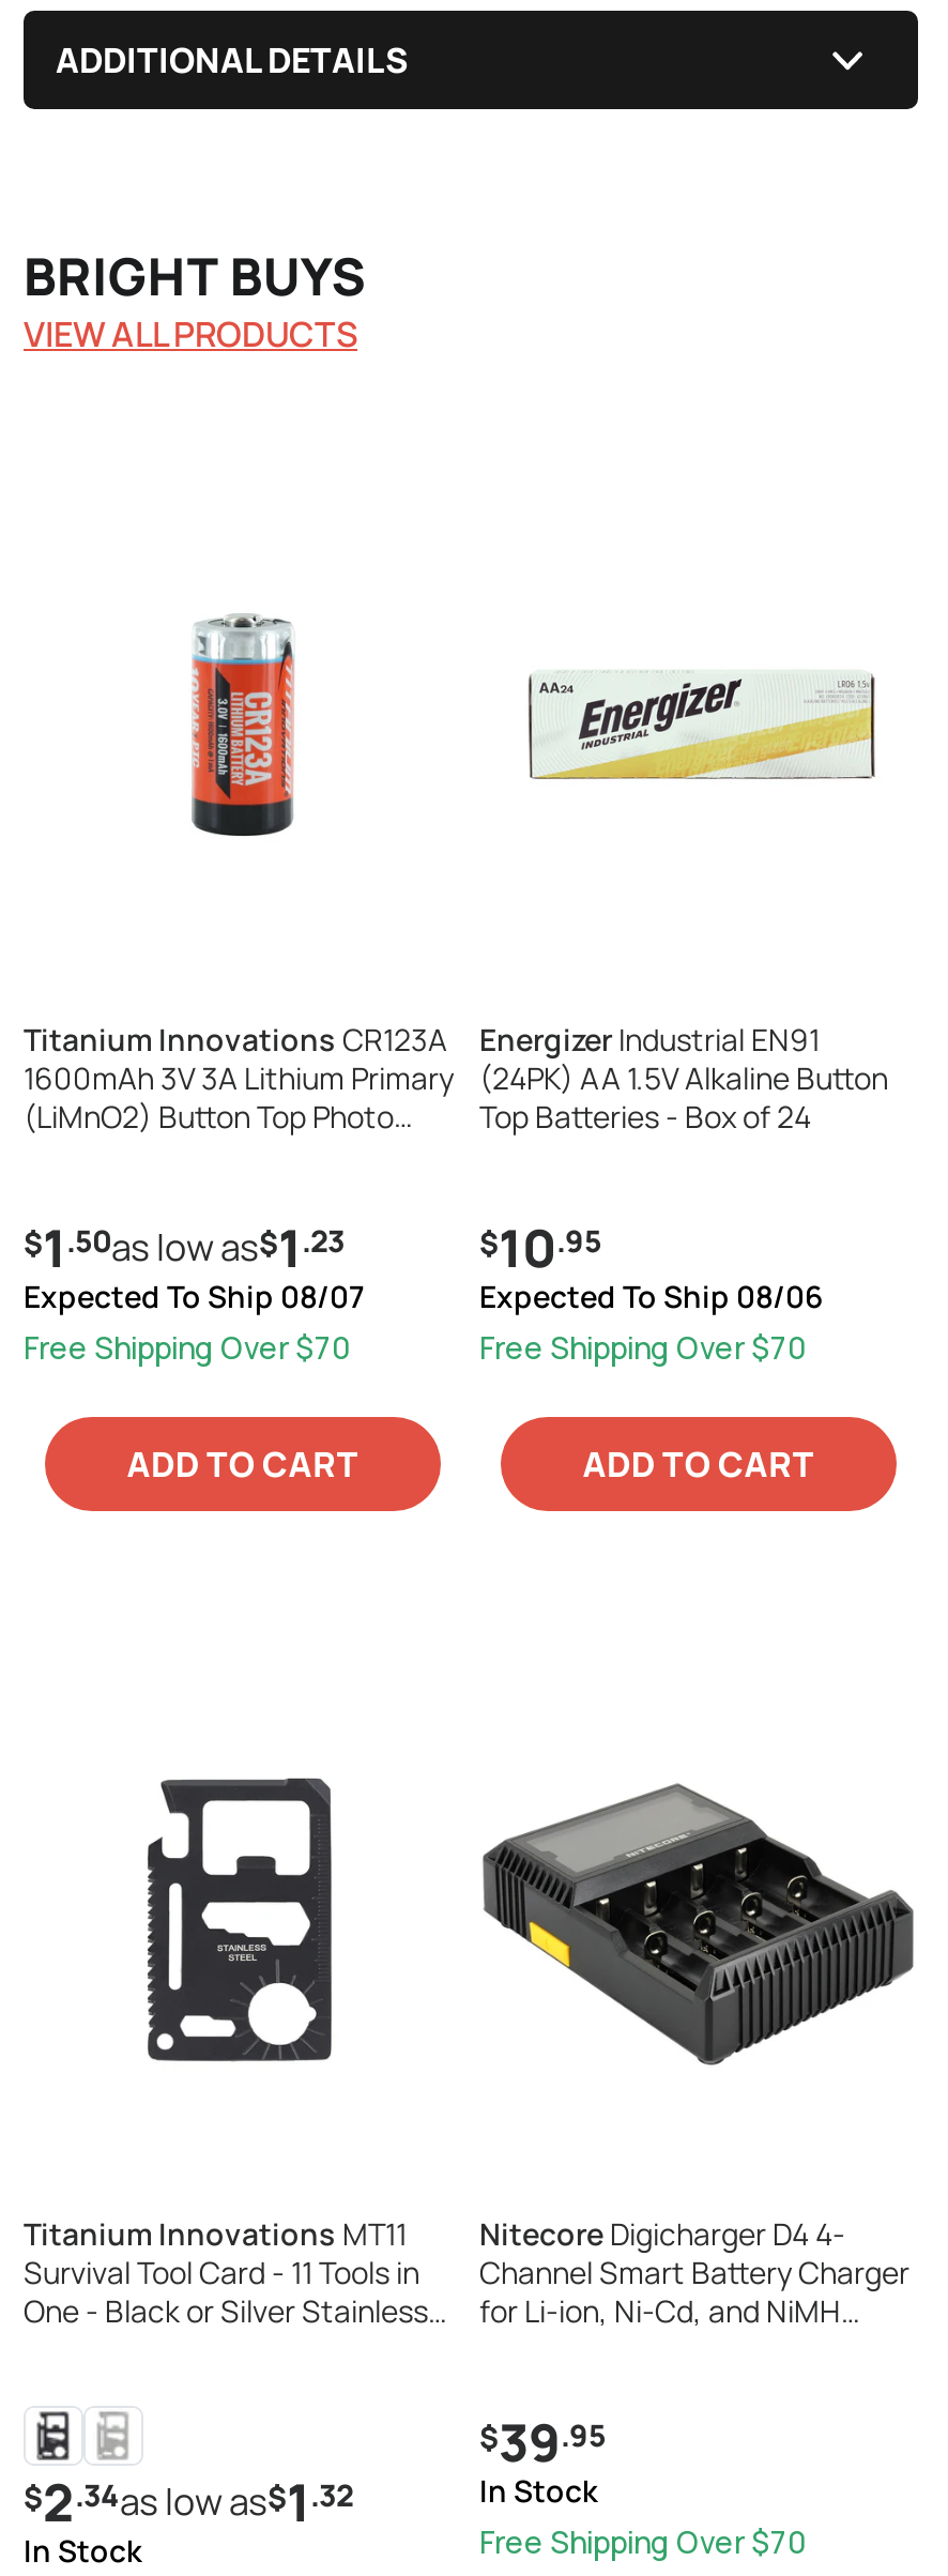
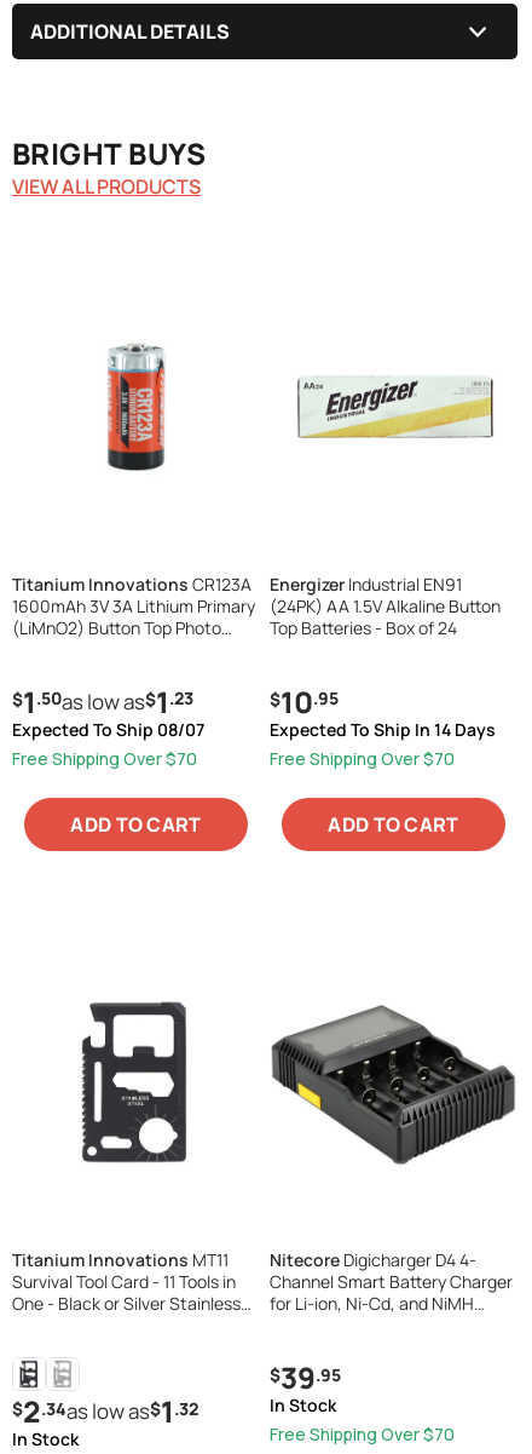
- Expected To Ship 08/06
+ Expected To Ship In 14 Days
